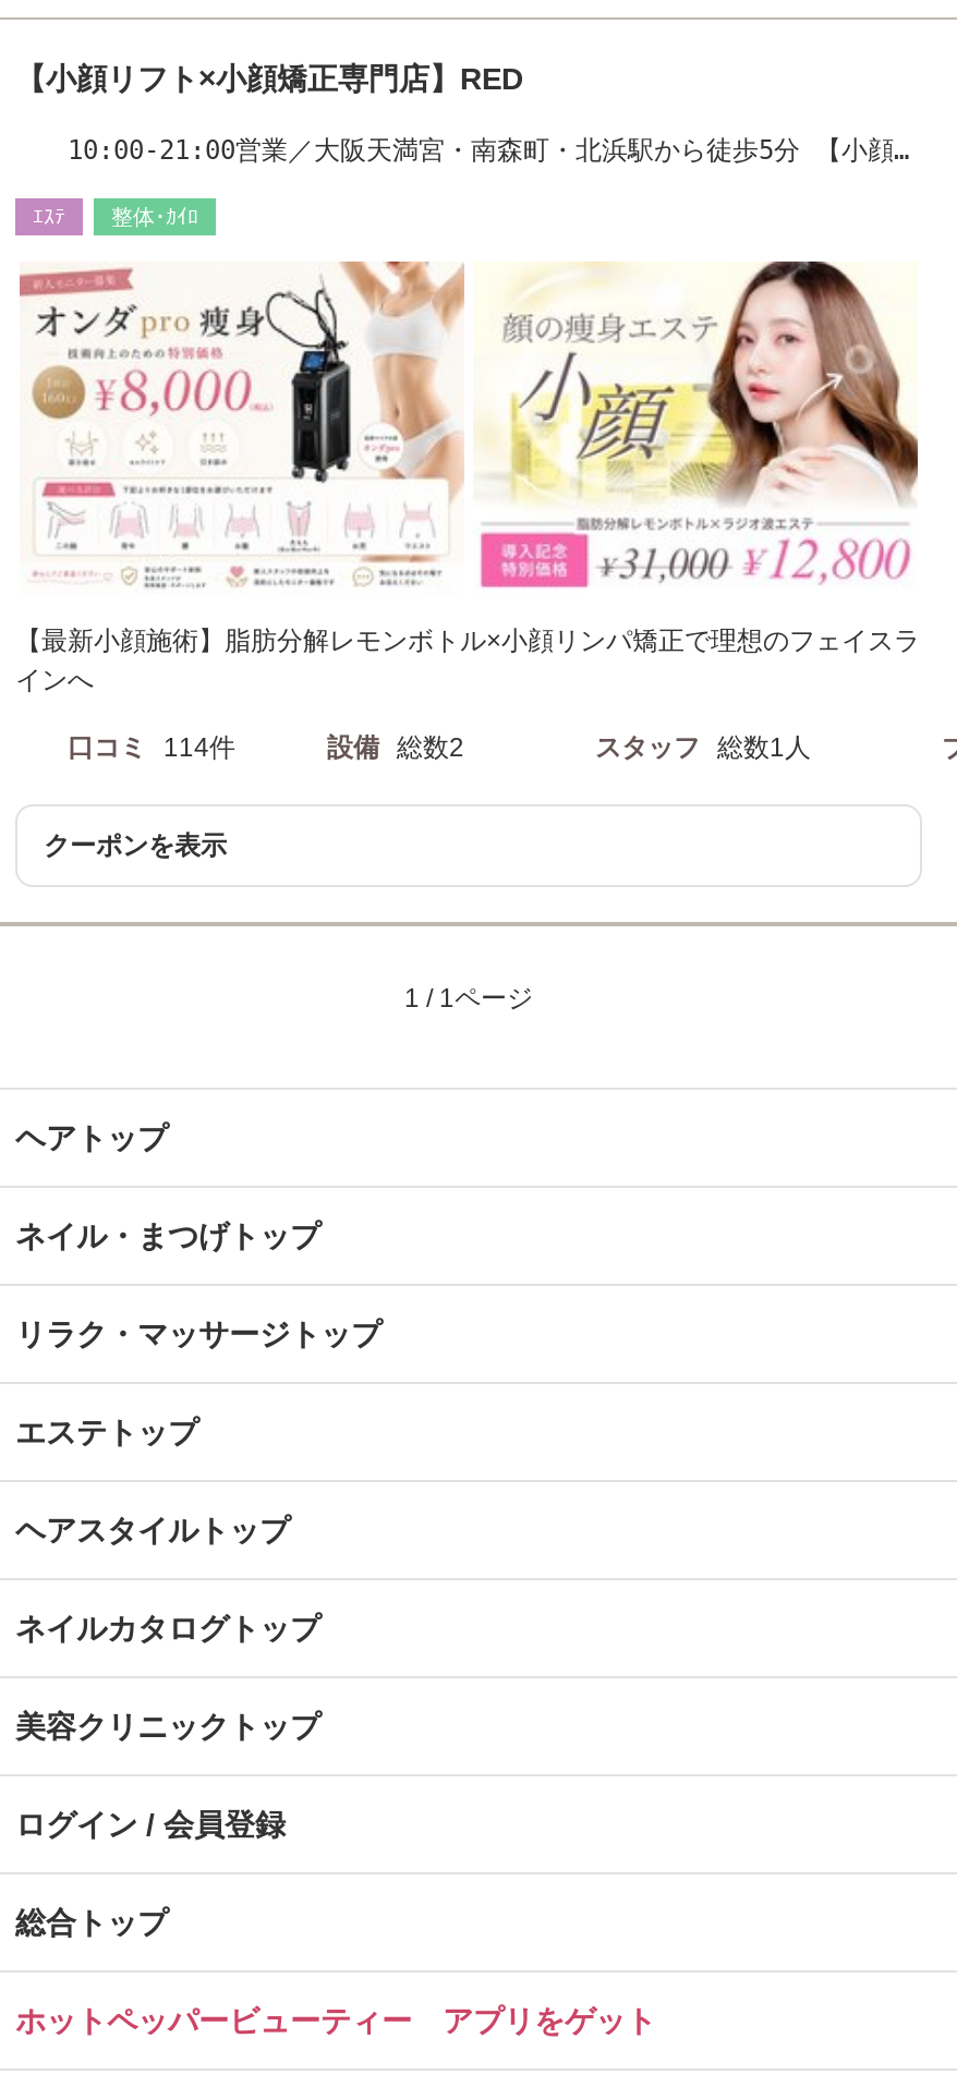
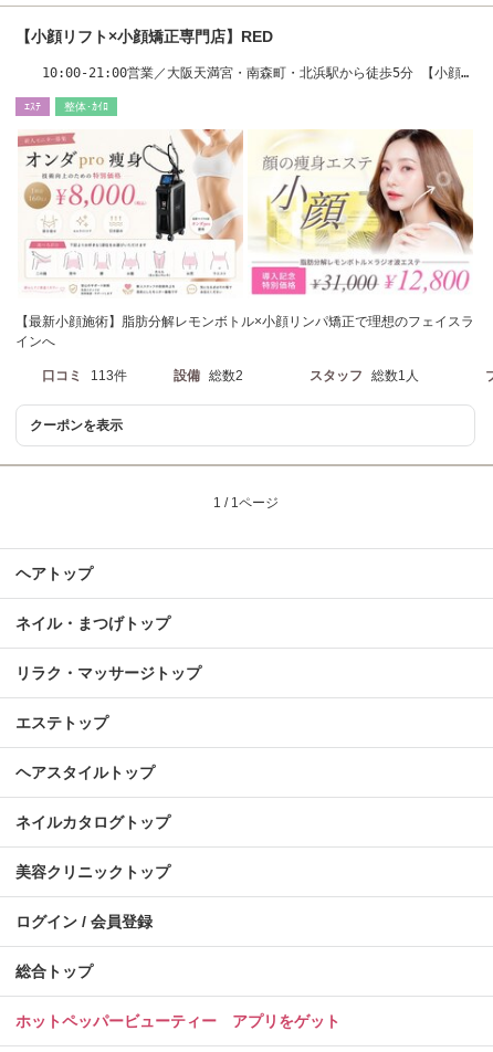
- 口コミ 114件
+ 口コミ 113件
